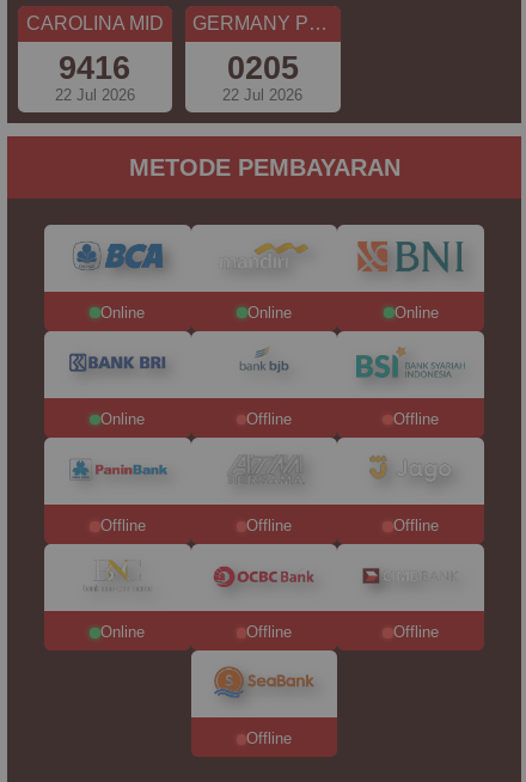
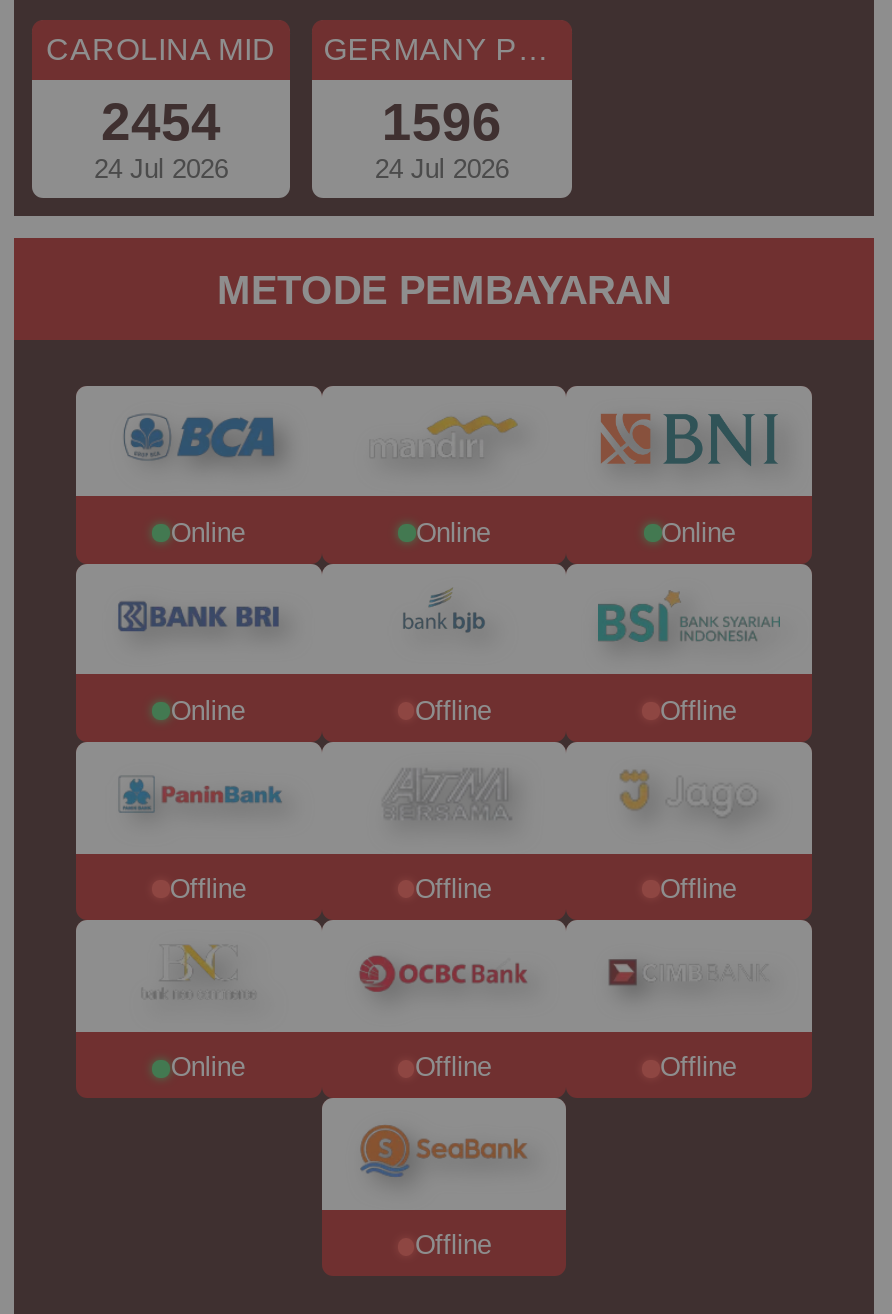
- 9416
+ 2454

- 0205
+ 1596

- 22 Jul 2026
+ 24 Jul 2026

- 22 Jul 2026
+ 24 Jul 2026
